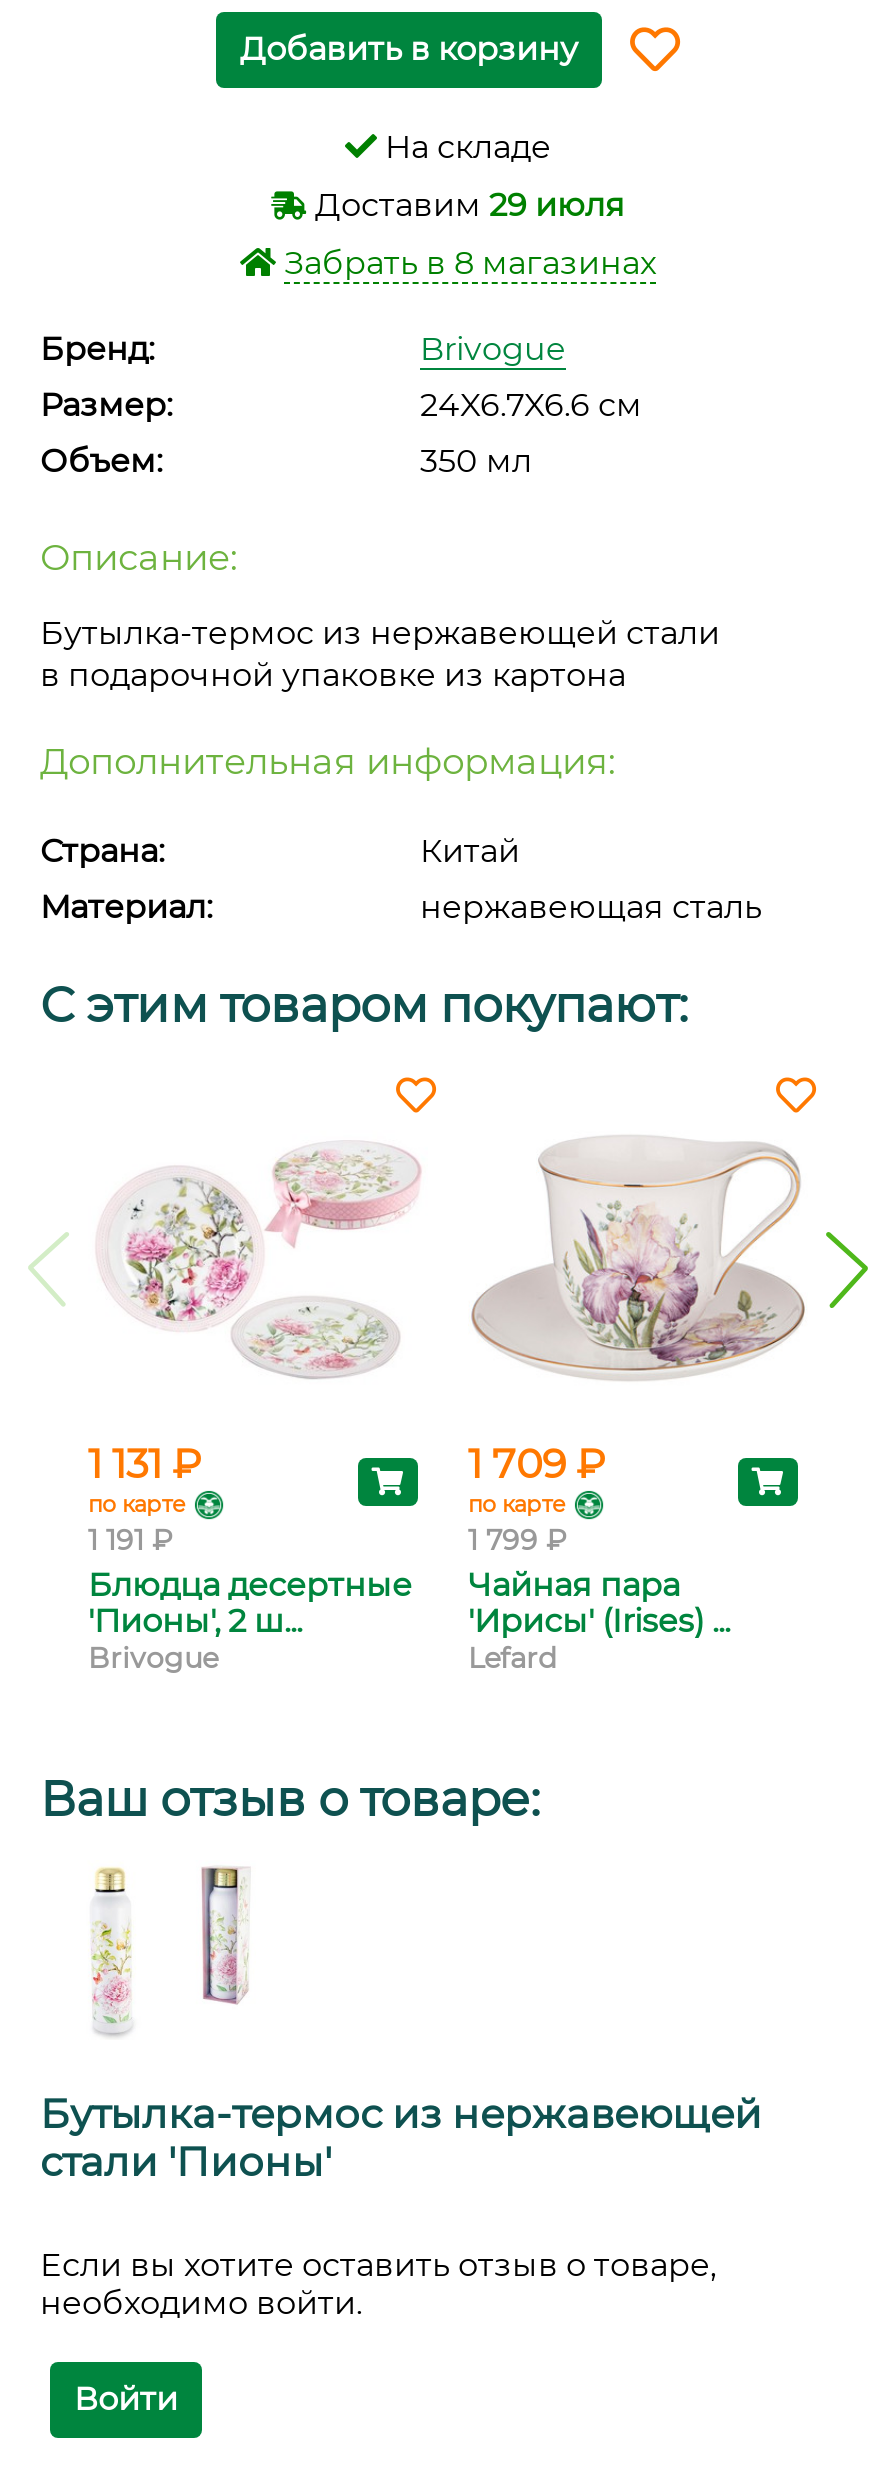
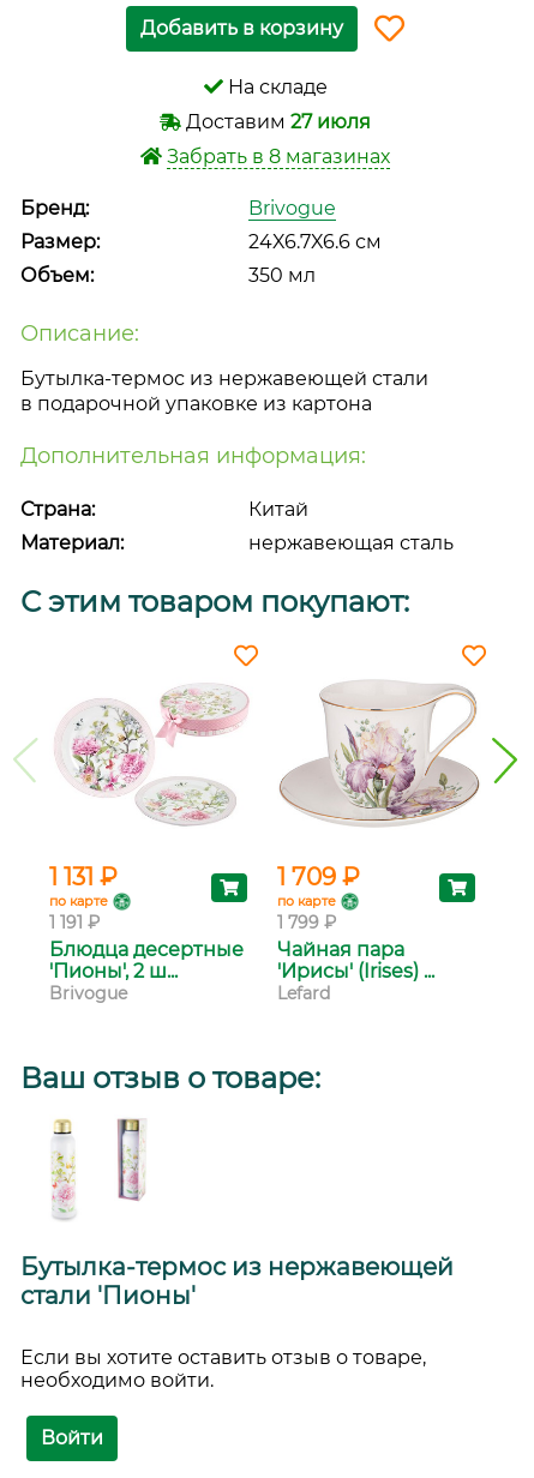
- Доставим 29 июля
+ Доставим 27 июля
